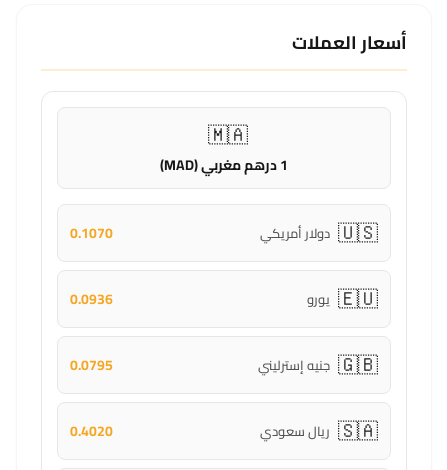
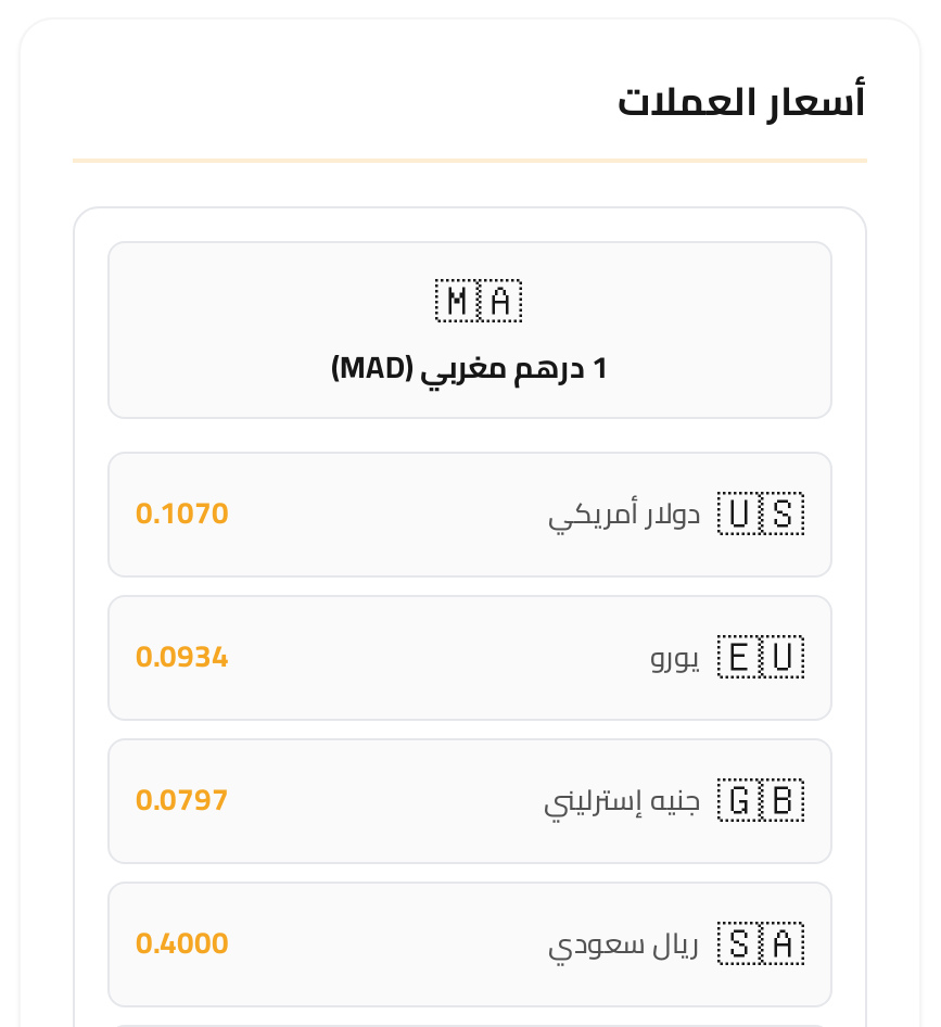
- 0.0936
+ 0.0934

- 0.0795
+ 0.0797

- 0.4020
+ 0.4000
